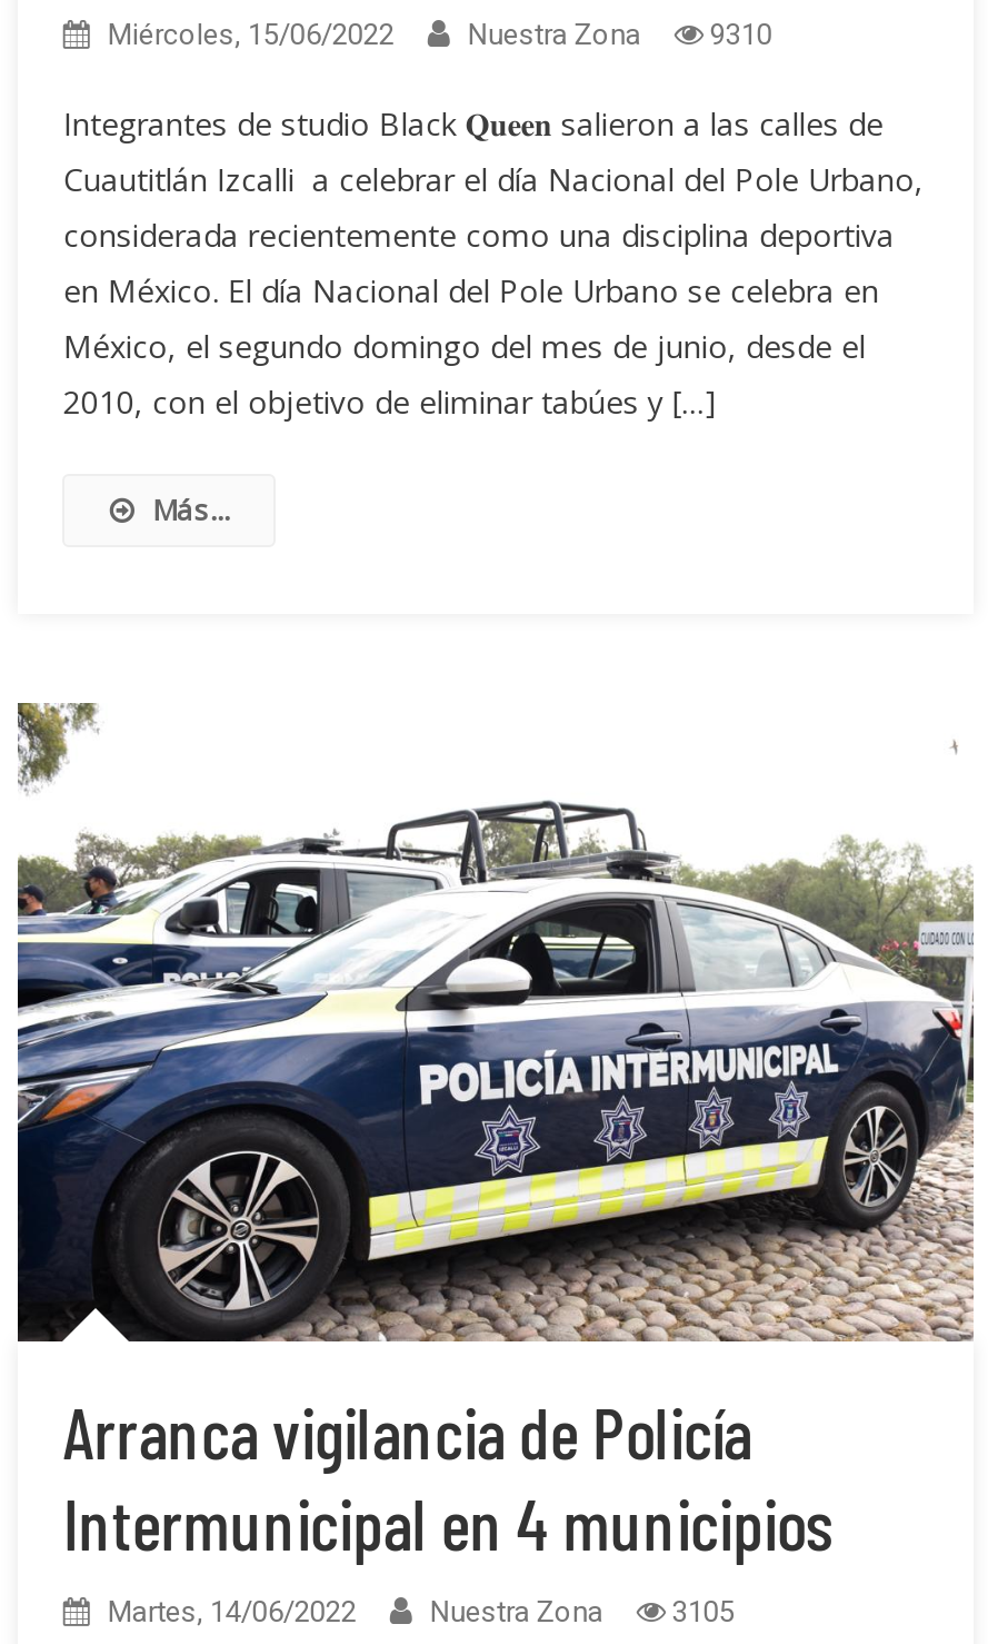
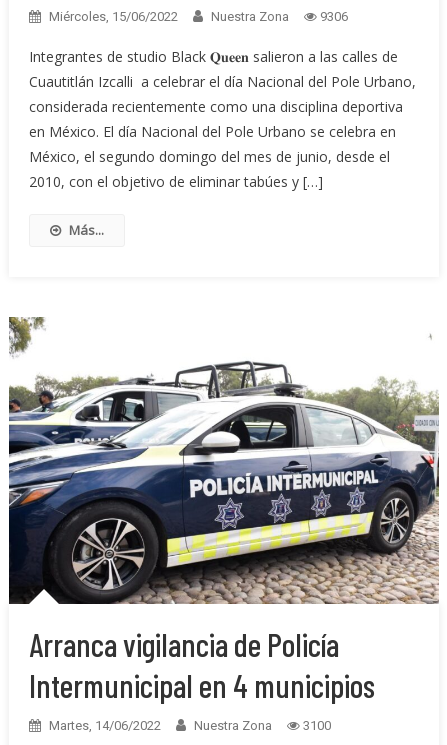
- 9310
+ 9306

- 3105
+ 3100
